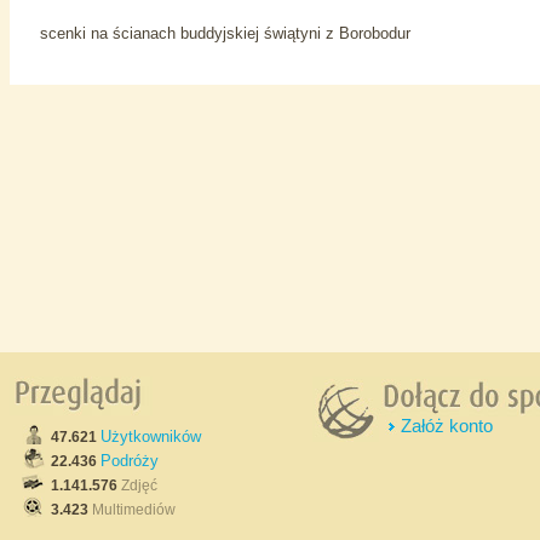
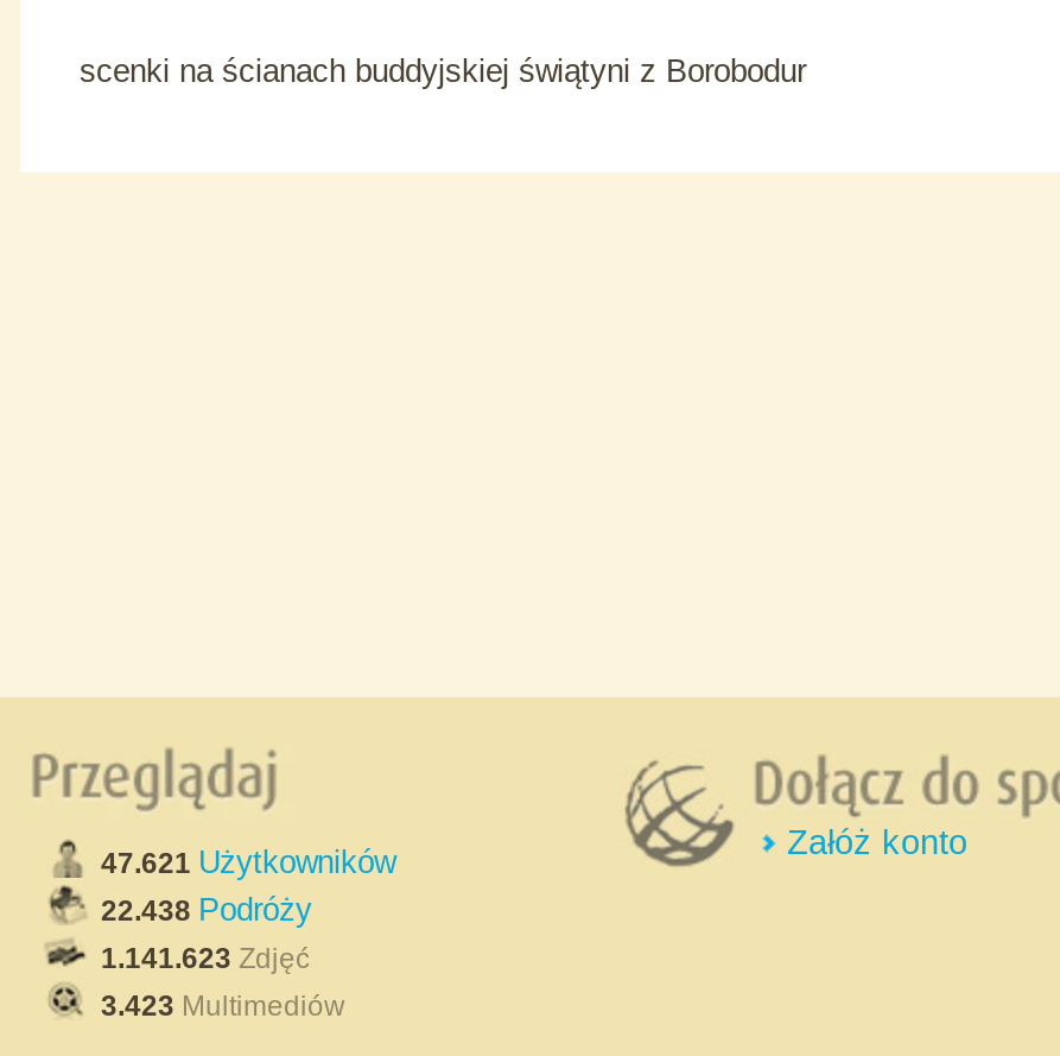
- 22.436 Podróży
+ 22.438 Podróży

- 1.141.576 Zdjęć
+ 1.141.623 Zdjęć
